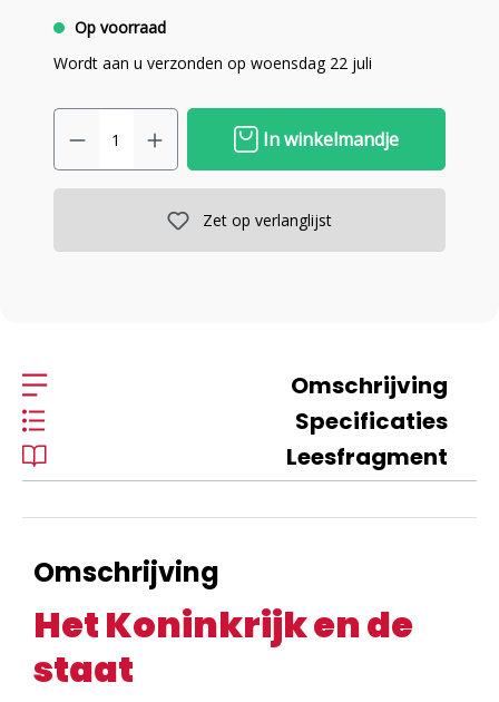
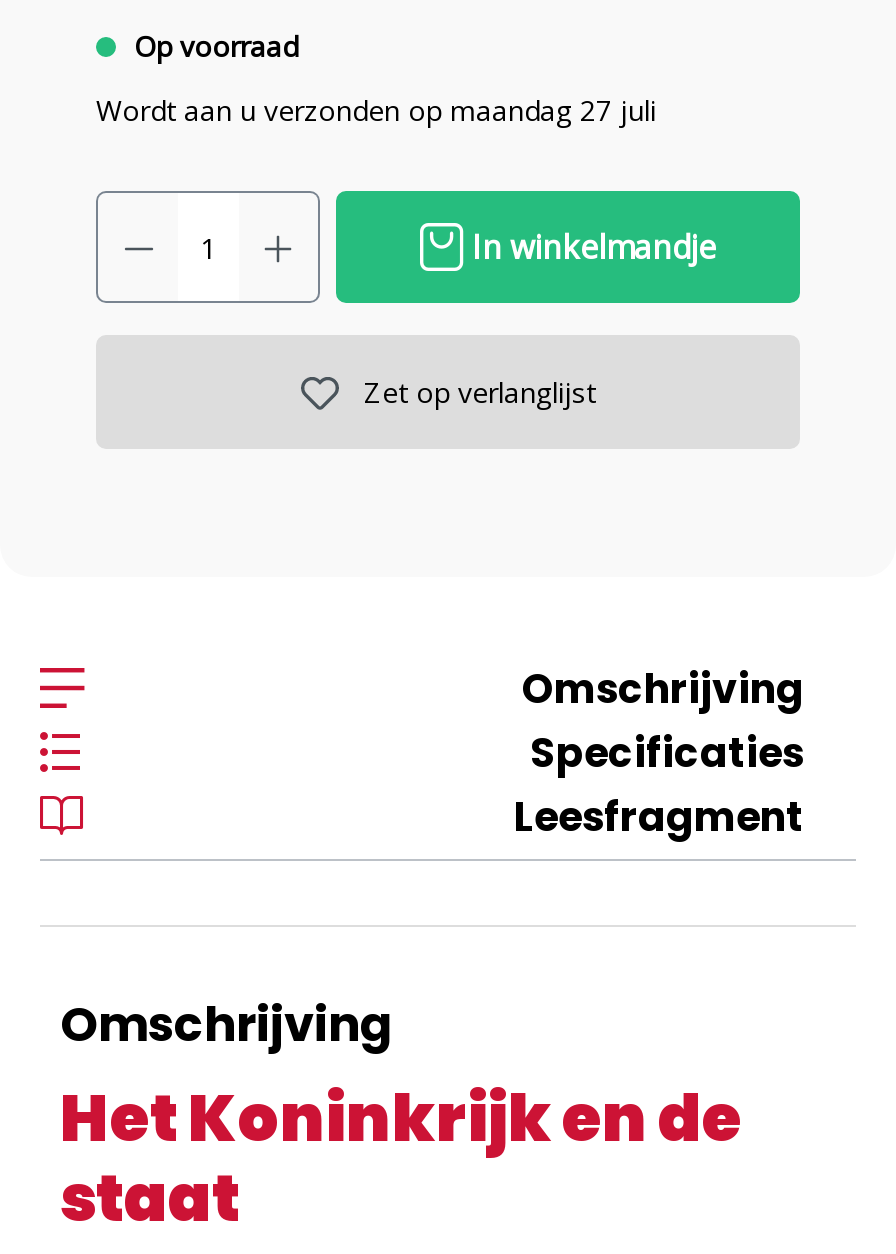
- Wordt aan u verzonden op woensdag 22 juli
+ Wordt aan u verzonden op maandag 27 juli
